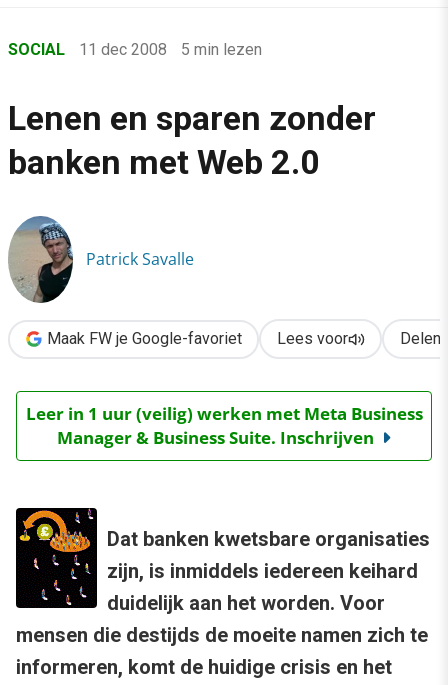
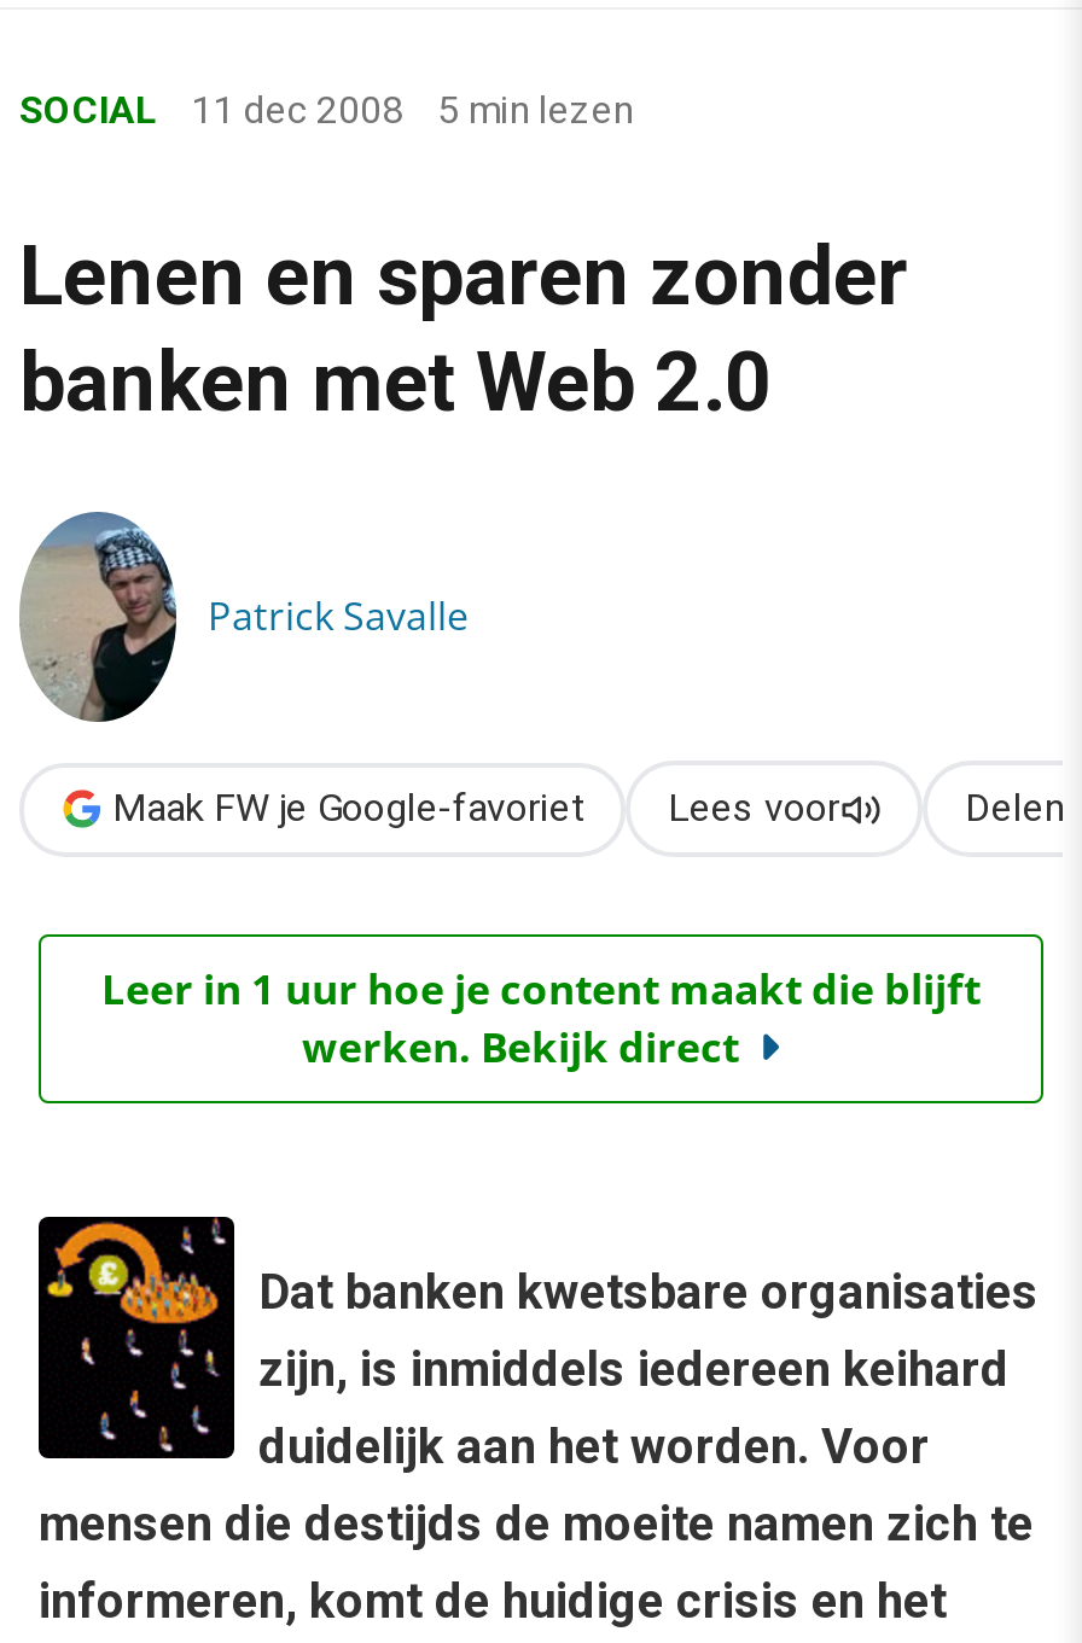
- Leer in 1 uur (veilig) werken met Meta Business
- Manager & Business Suite. Inschrijven
+ Leer in 1 uur hoe je content maakt die blijft
+ werken. Bekijk direct
